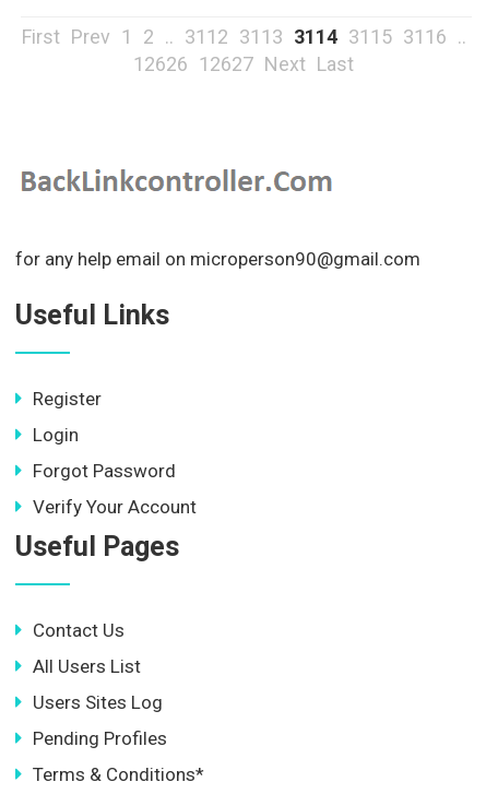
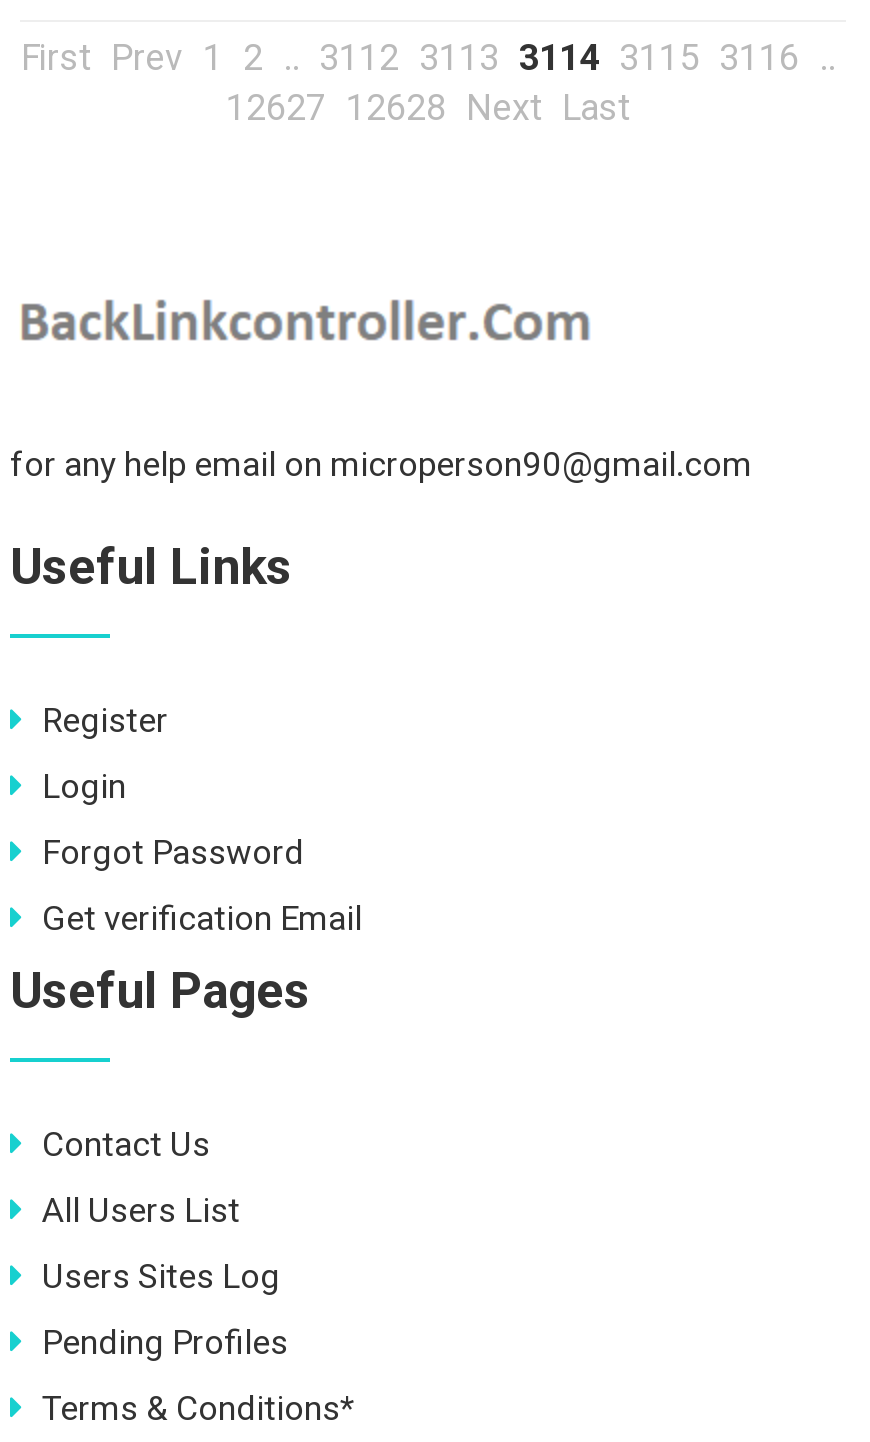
- 12626 12627 Next Last
+ 12627 12628 Next Last

- Verify Your Account
+ Get verification Email
